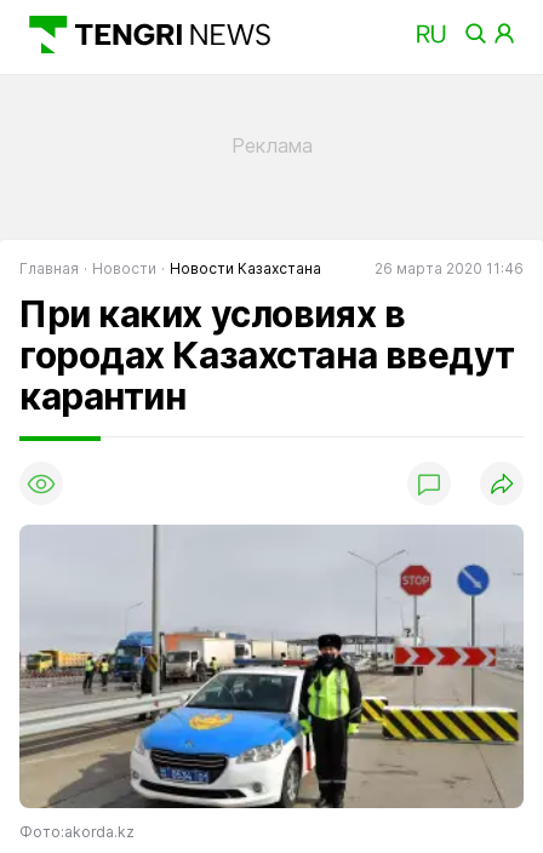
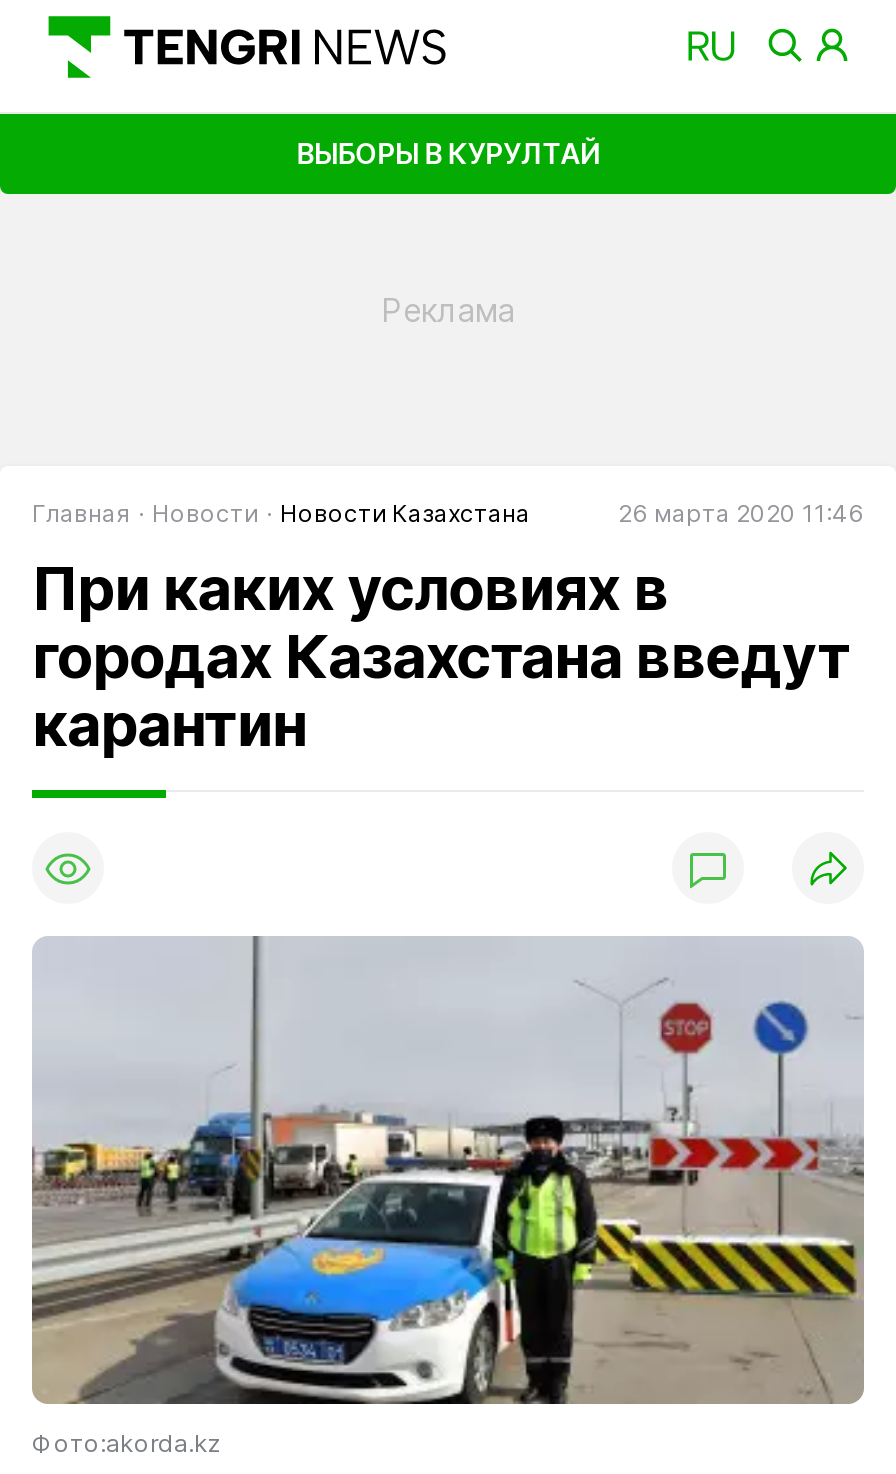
+ ВЫБОРЫ В КУРУЛТАЙ
